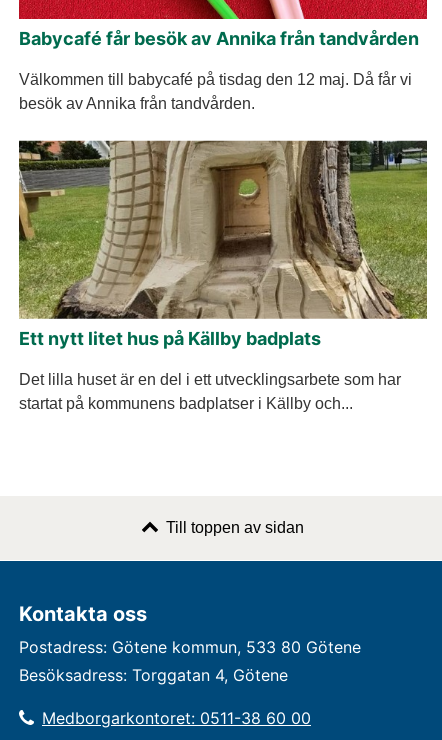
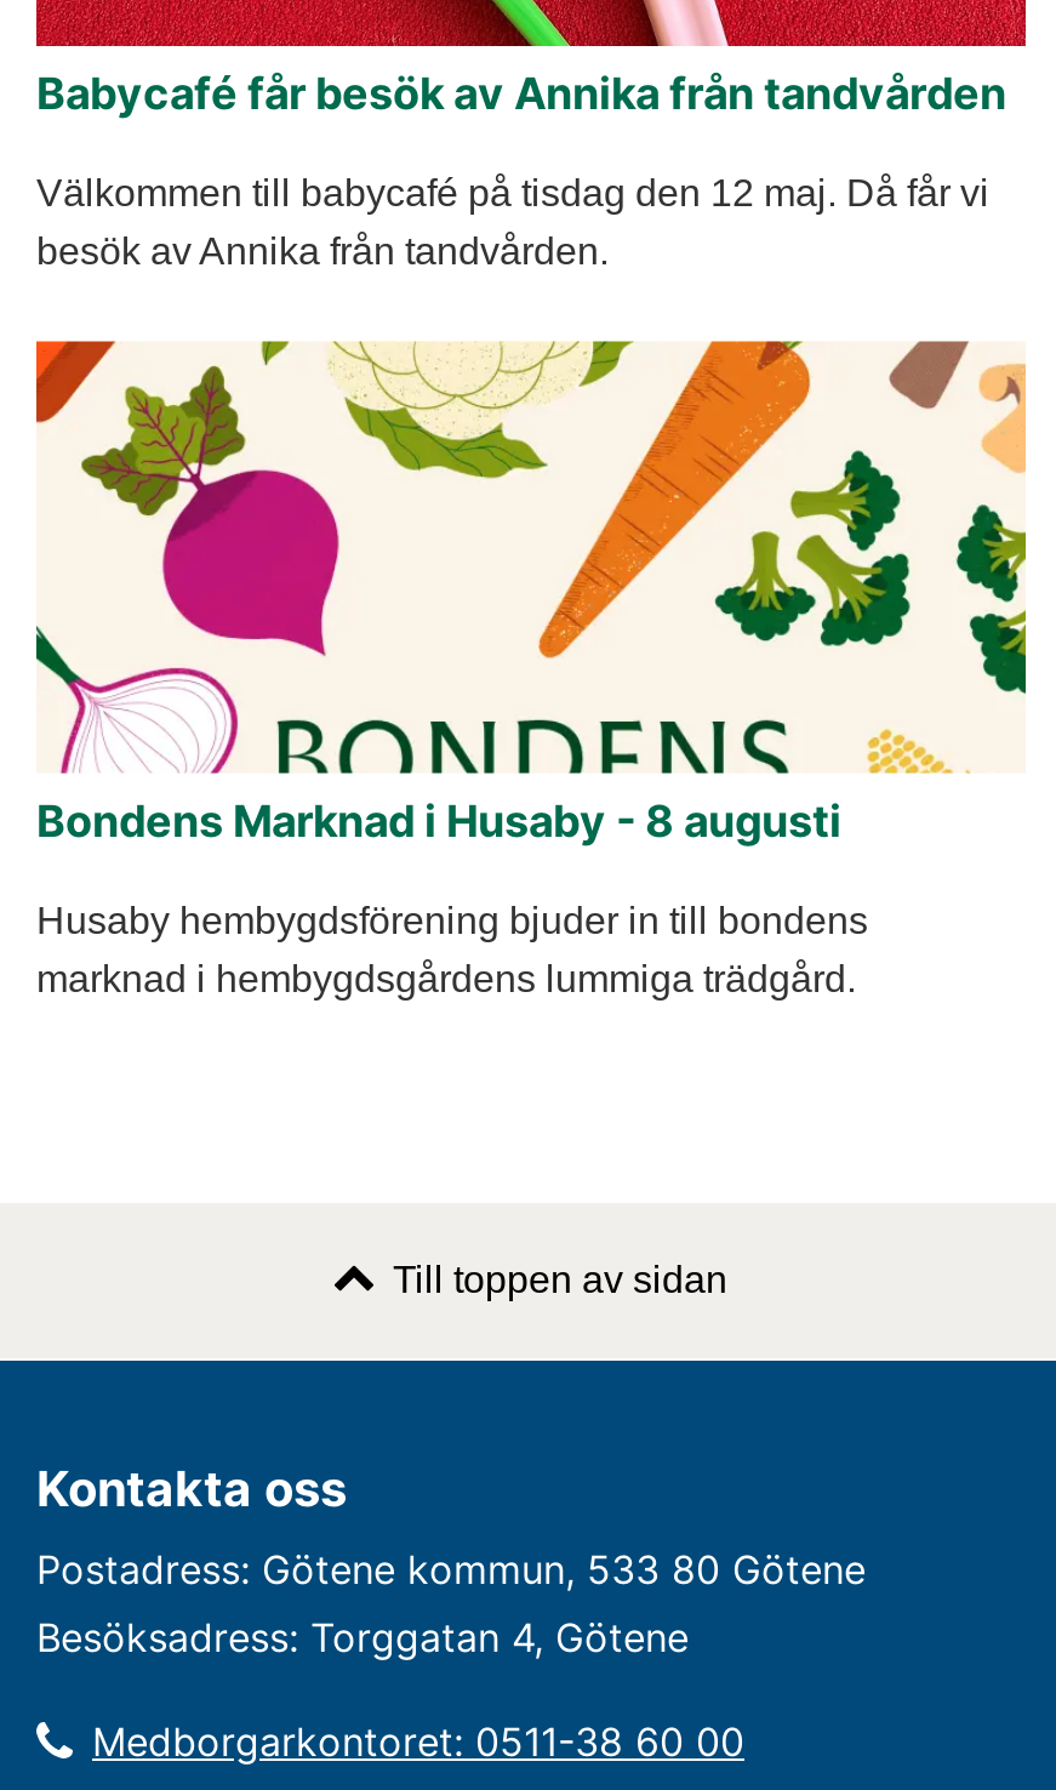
- [image]
- Ett nytt litet hus på Källby badplats
+ [image]
+ Bondens Marknad i Husaby - 8 augusti

- Det lilla huset är en del i ett utvecklingsarbete som har
- startat på kommunens badplatser i Källby och...
+ Husaby hembygdsförening bjuder in till bondens
+ marknad i hembygdsgårdens lummiga trädgård.
